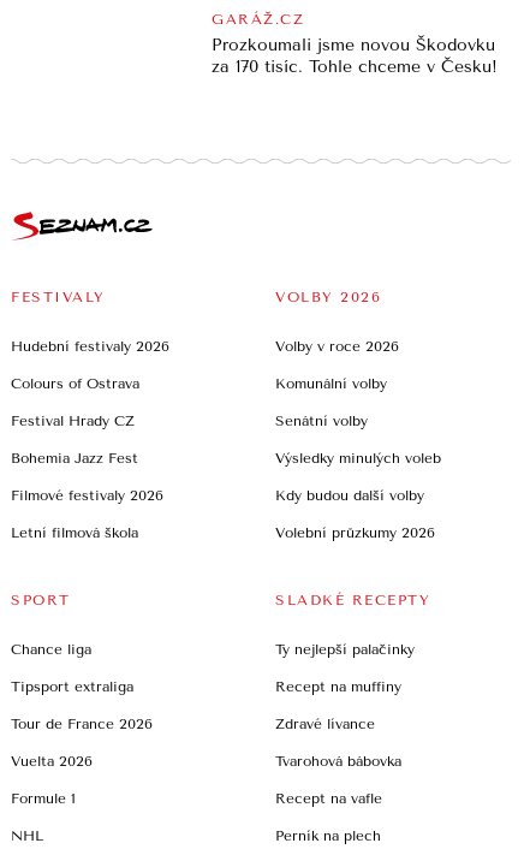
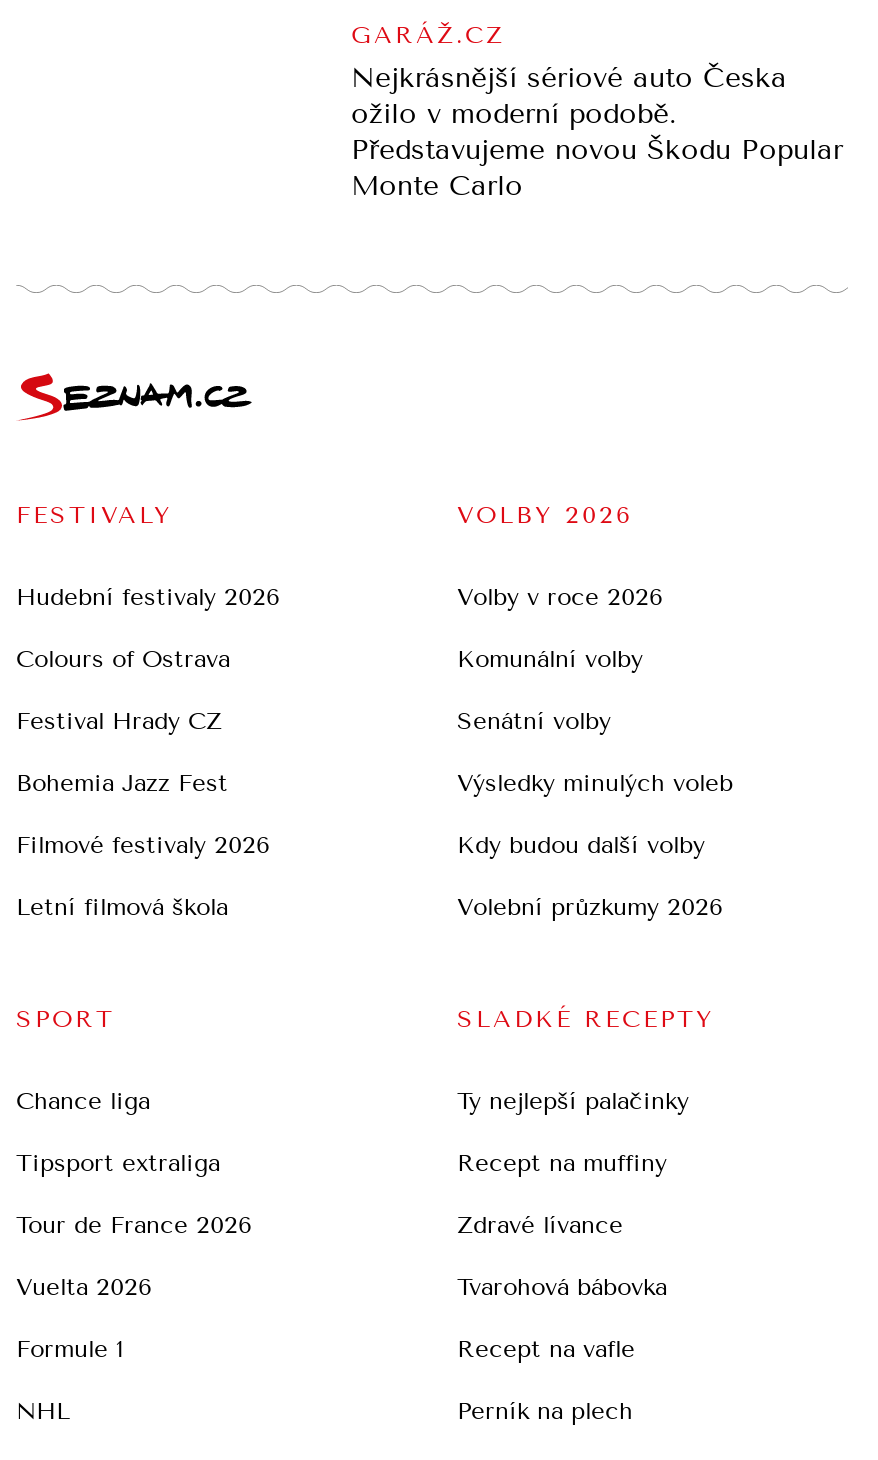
- Prozkoumali jsme novou Škodovku
- za 170 tisíc. Tohle chceme v Česku!
+ Nejkrásnější sériové auto Česka
+ ožilo v moderní podobě.
+ Představujeme novou Škodu Popular
+ Monte Carlo
